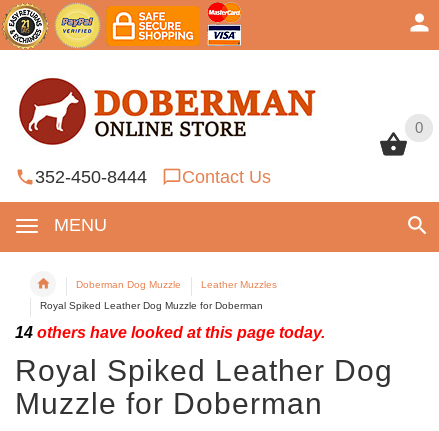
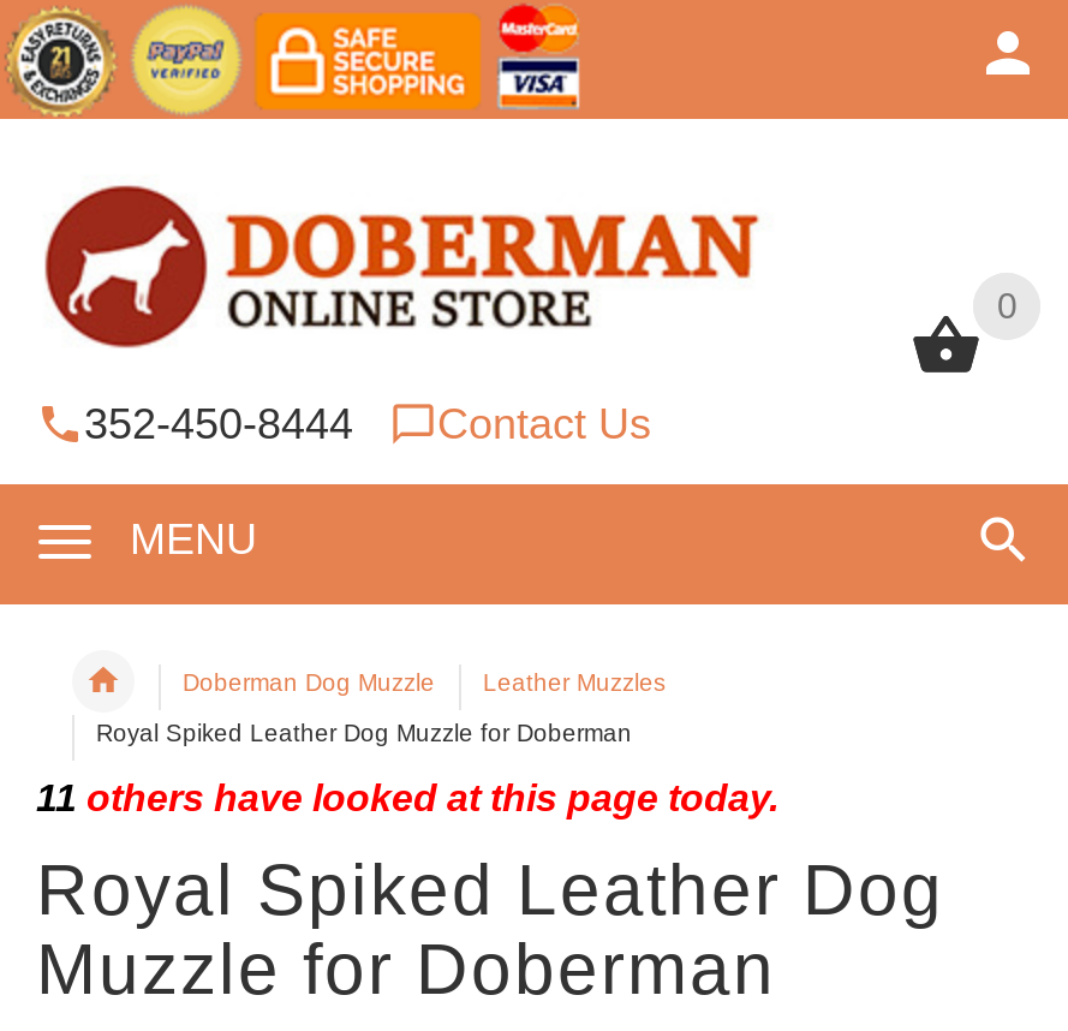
- 14 others have looked at this page today.
+ 11 others have looked at this page today.
